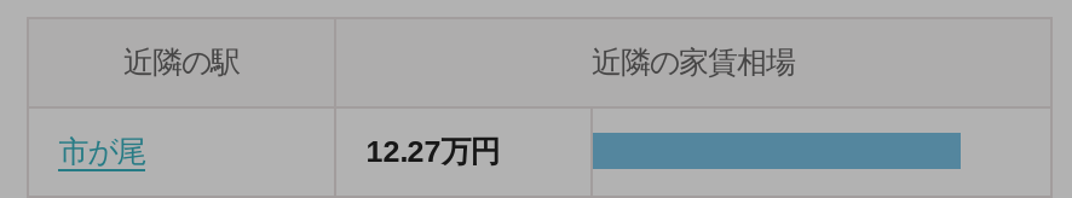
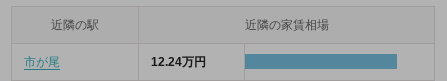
- 12.27万円
+ 12.24万円
